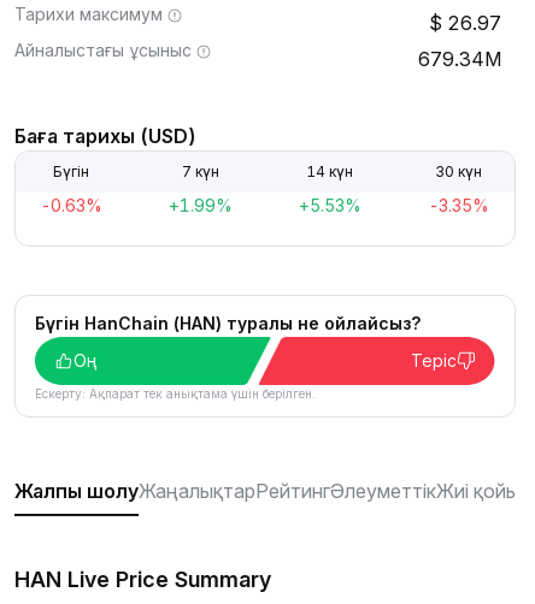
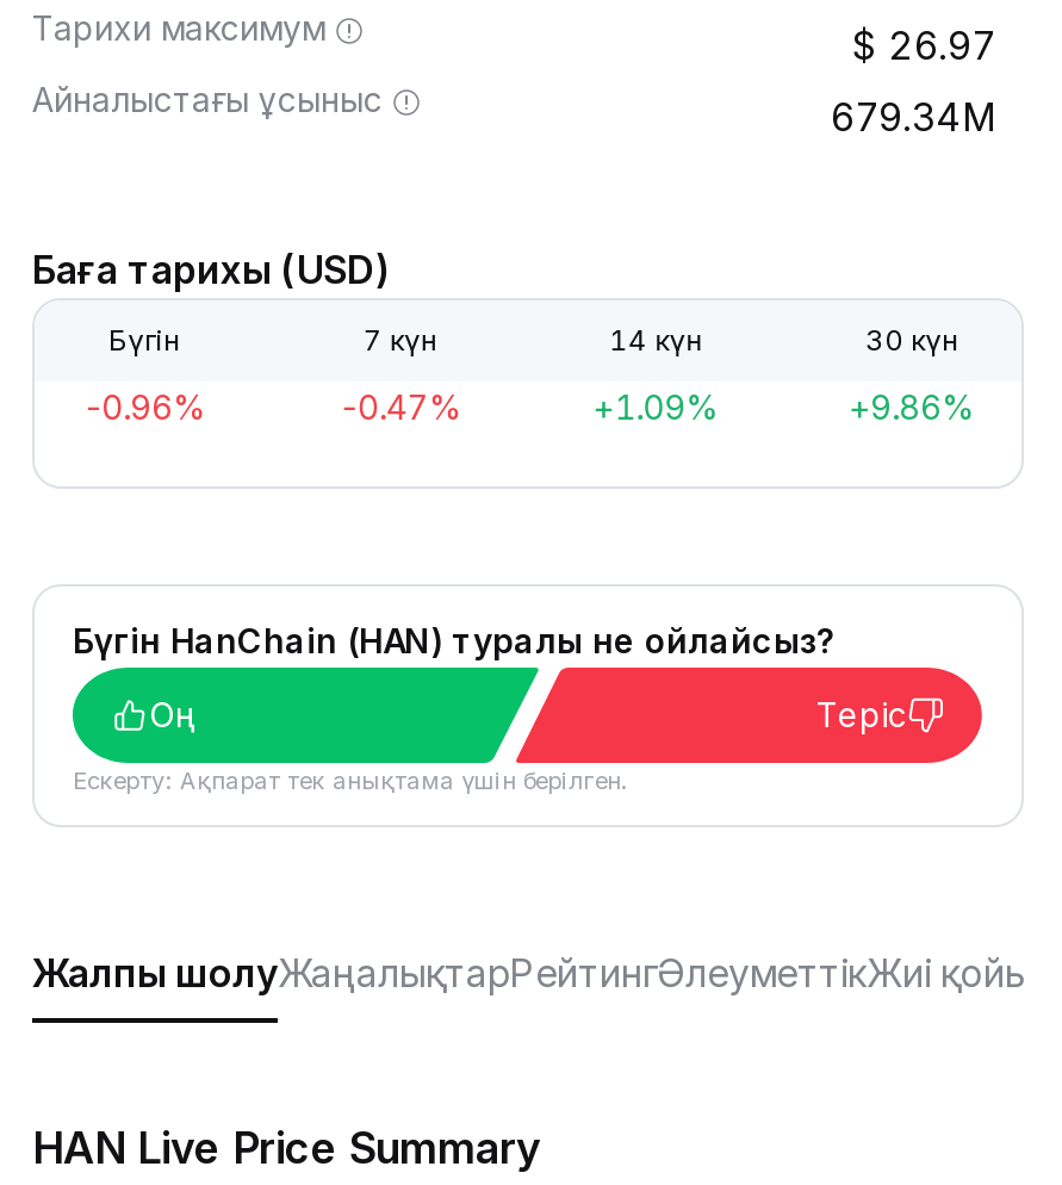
- -0.63%
+ -0.96%

- +1.99%
+ -0.47%

- +5.53%
+ +1.09%

- -3.35%
+ +9.86%
